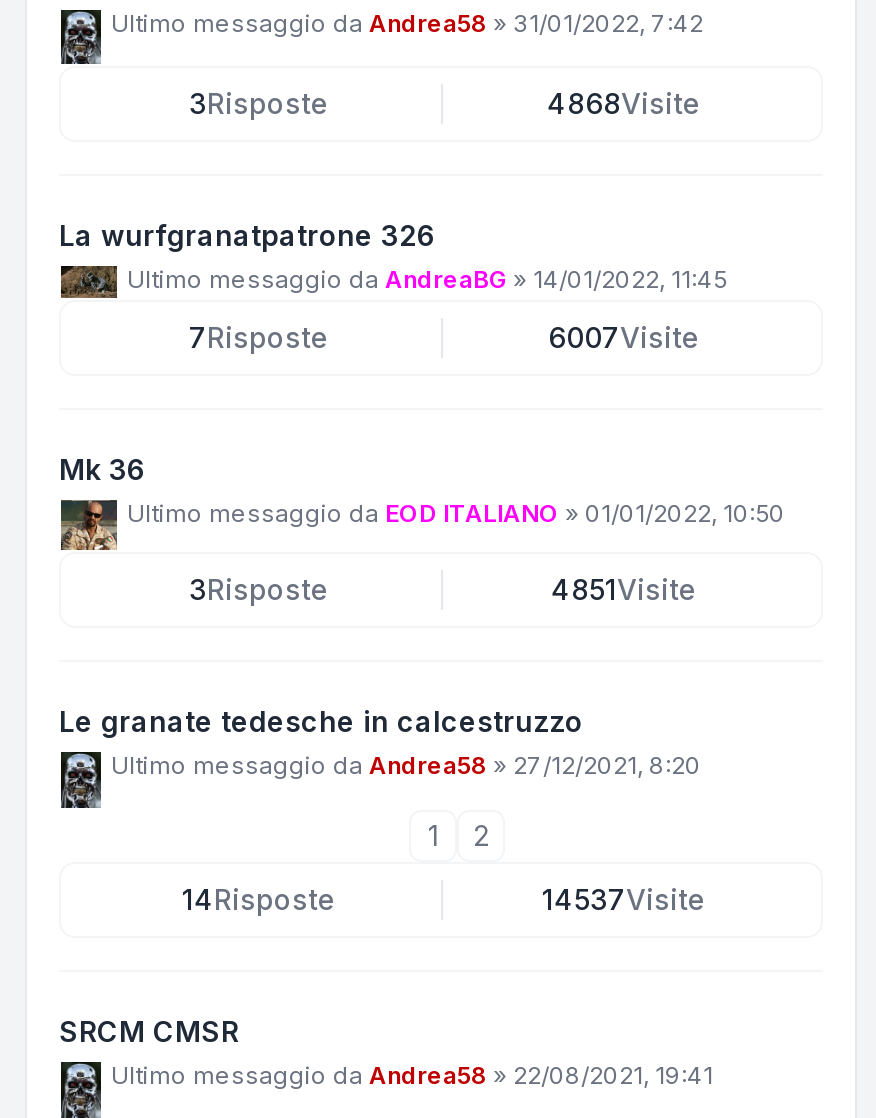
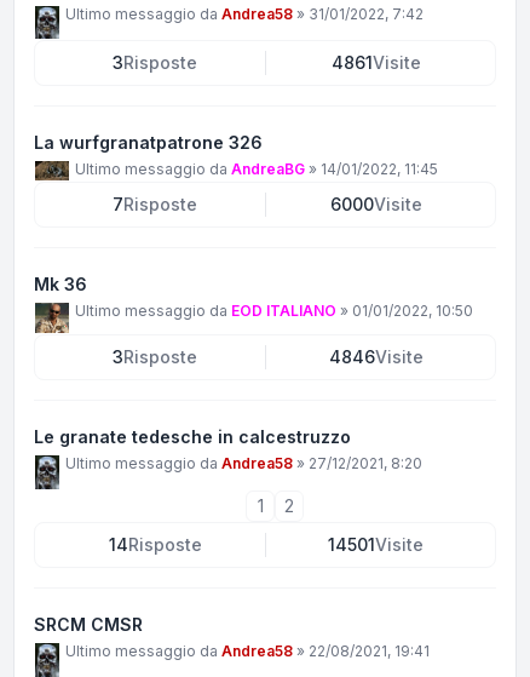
- 4868Visite
+ 4861Visite

- 6007Visite
+ 6000Visite

- 4851Visite
+ 4846Visite

- 14537Visite
+ 14501Visite
